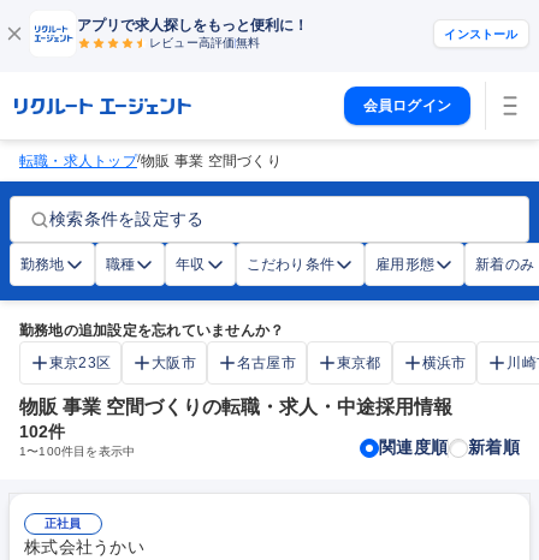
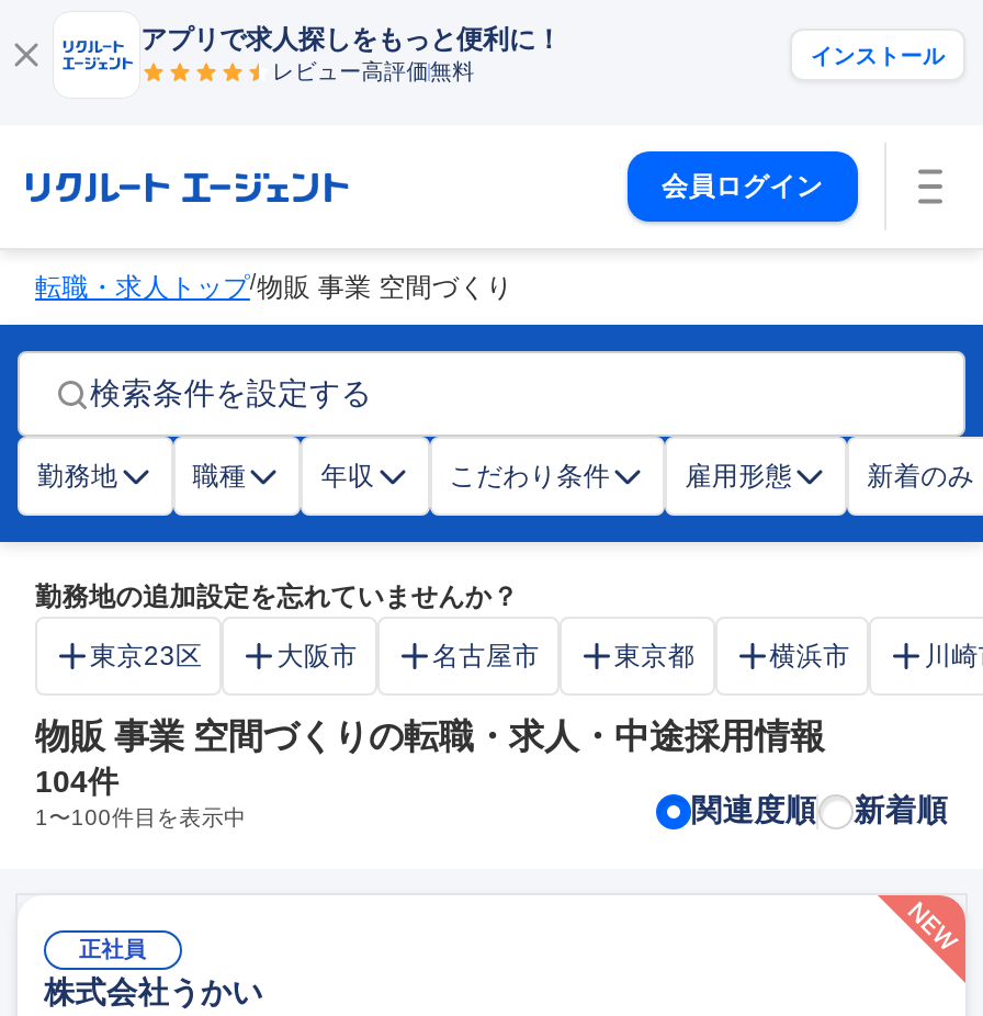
- 102件
+ 104件

+ [image]
